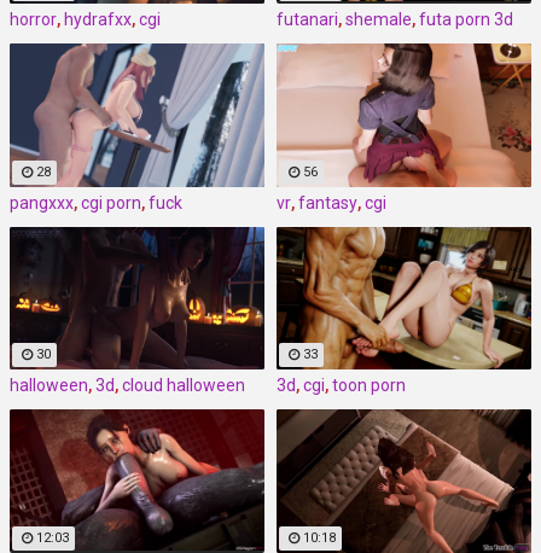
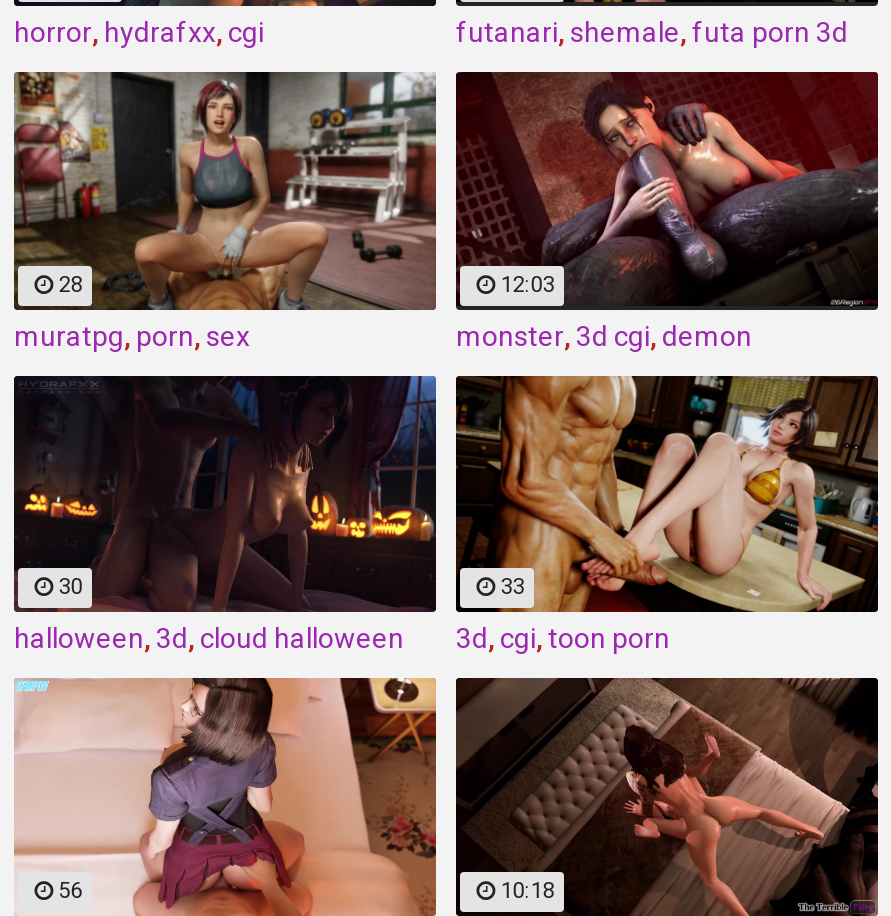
- [image]
- pangxxx, cgi porn, fuck
+ [image]
+ muratpg, porn, sex

moved down: [image]

- 56
+ 12:03

- vr, fantasy, cgi
+ monster, 3d cgi, demon

moved up: [image]

- 12:03
+ 56
